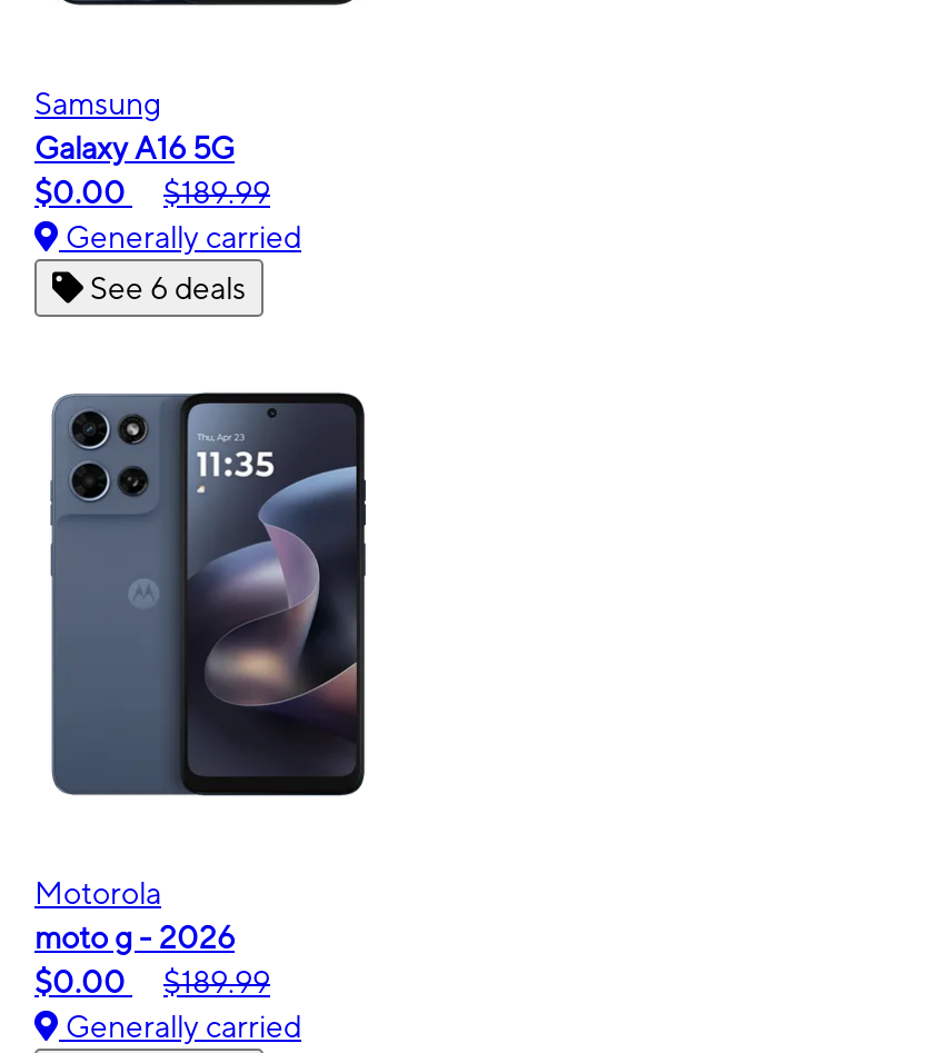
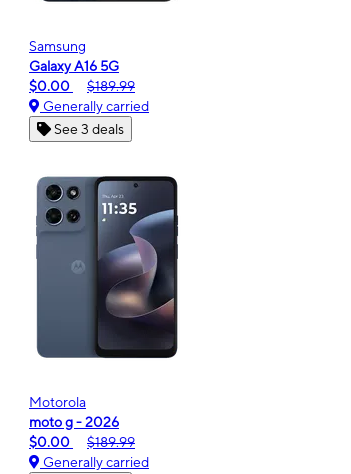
- See 6 deals
+ See 3 deals
